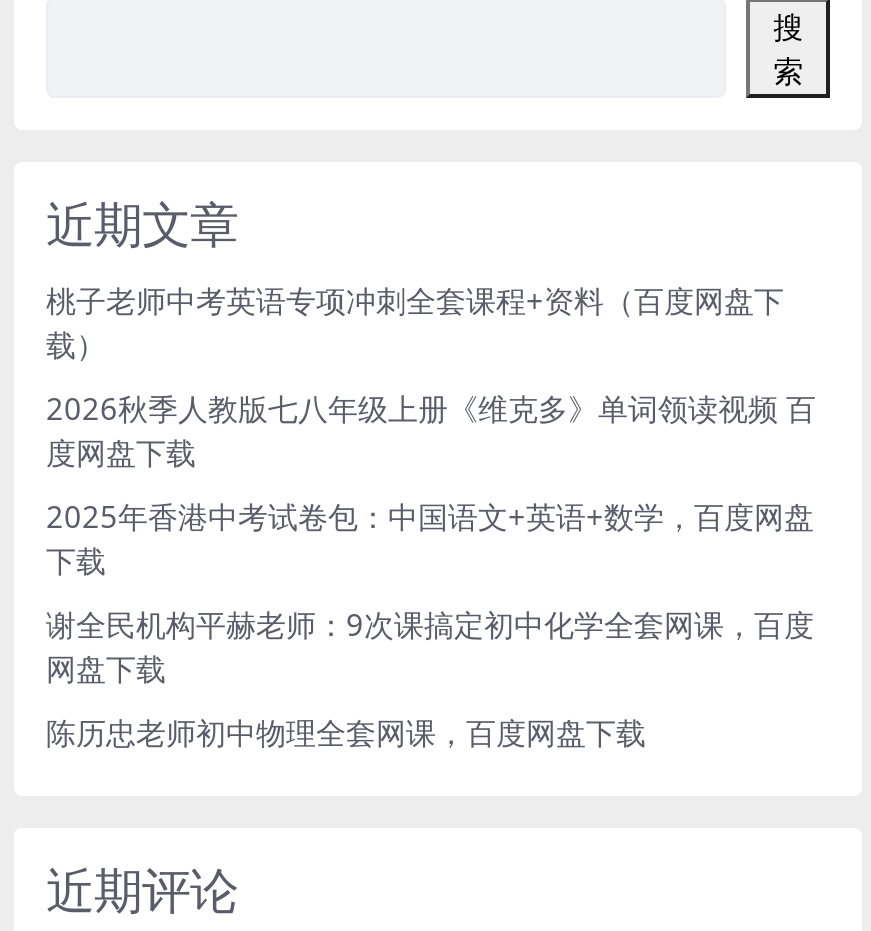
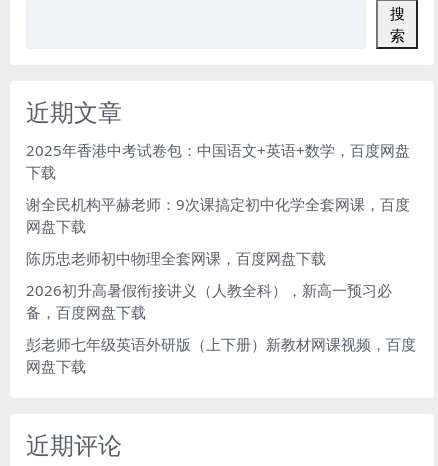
- 桃子老师中考英语专项冲刺全套课程+资料（百度网盘下
- 载）
- 2026秋季人教版七八年级上册《维克多》单词领读视频 百
- 度网盘下载

moved up: 2025年香港中考试卷包：中国语文+英语+数学，百度网盘 | 下载 | 谢全民机构平赫老师：9次课搞定初中化学全套网课，百度 | 网盘下载 | 陈历忠老师初中物理全套网课，百度网盘下载

+ 2026初升高暑假衔接讲义（人教全科），新高一预习必
+ 备，百度网盘下载
+ 彭老师七年级英语外研版（上下册）新教材网课视频，百度
+ 网盘下载
